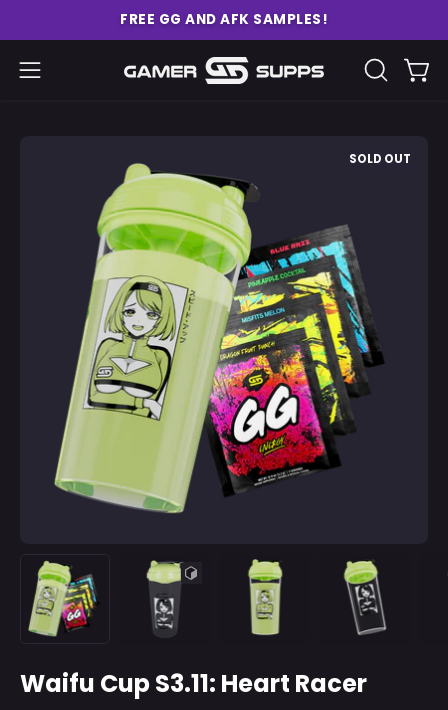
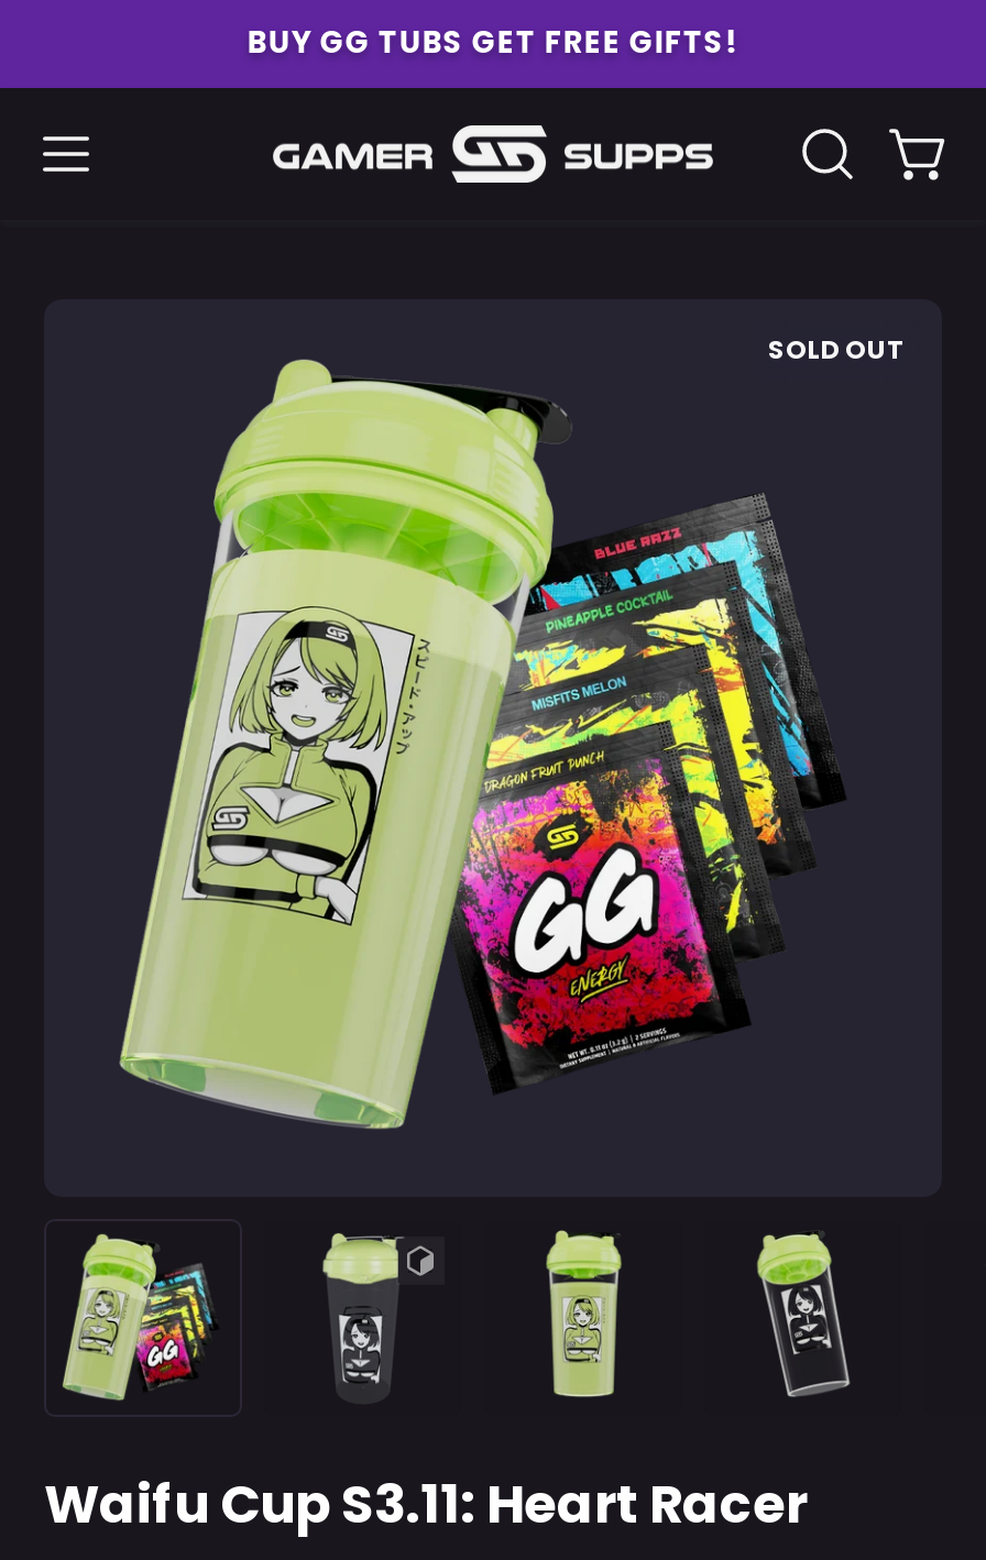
- FREE GG AND AFK SAMPLES!
+ BUY GG TUBS GET FREE GIFTS!
